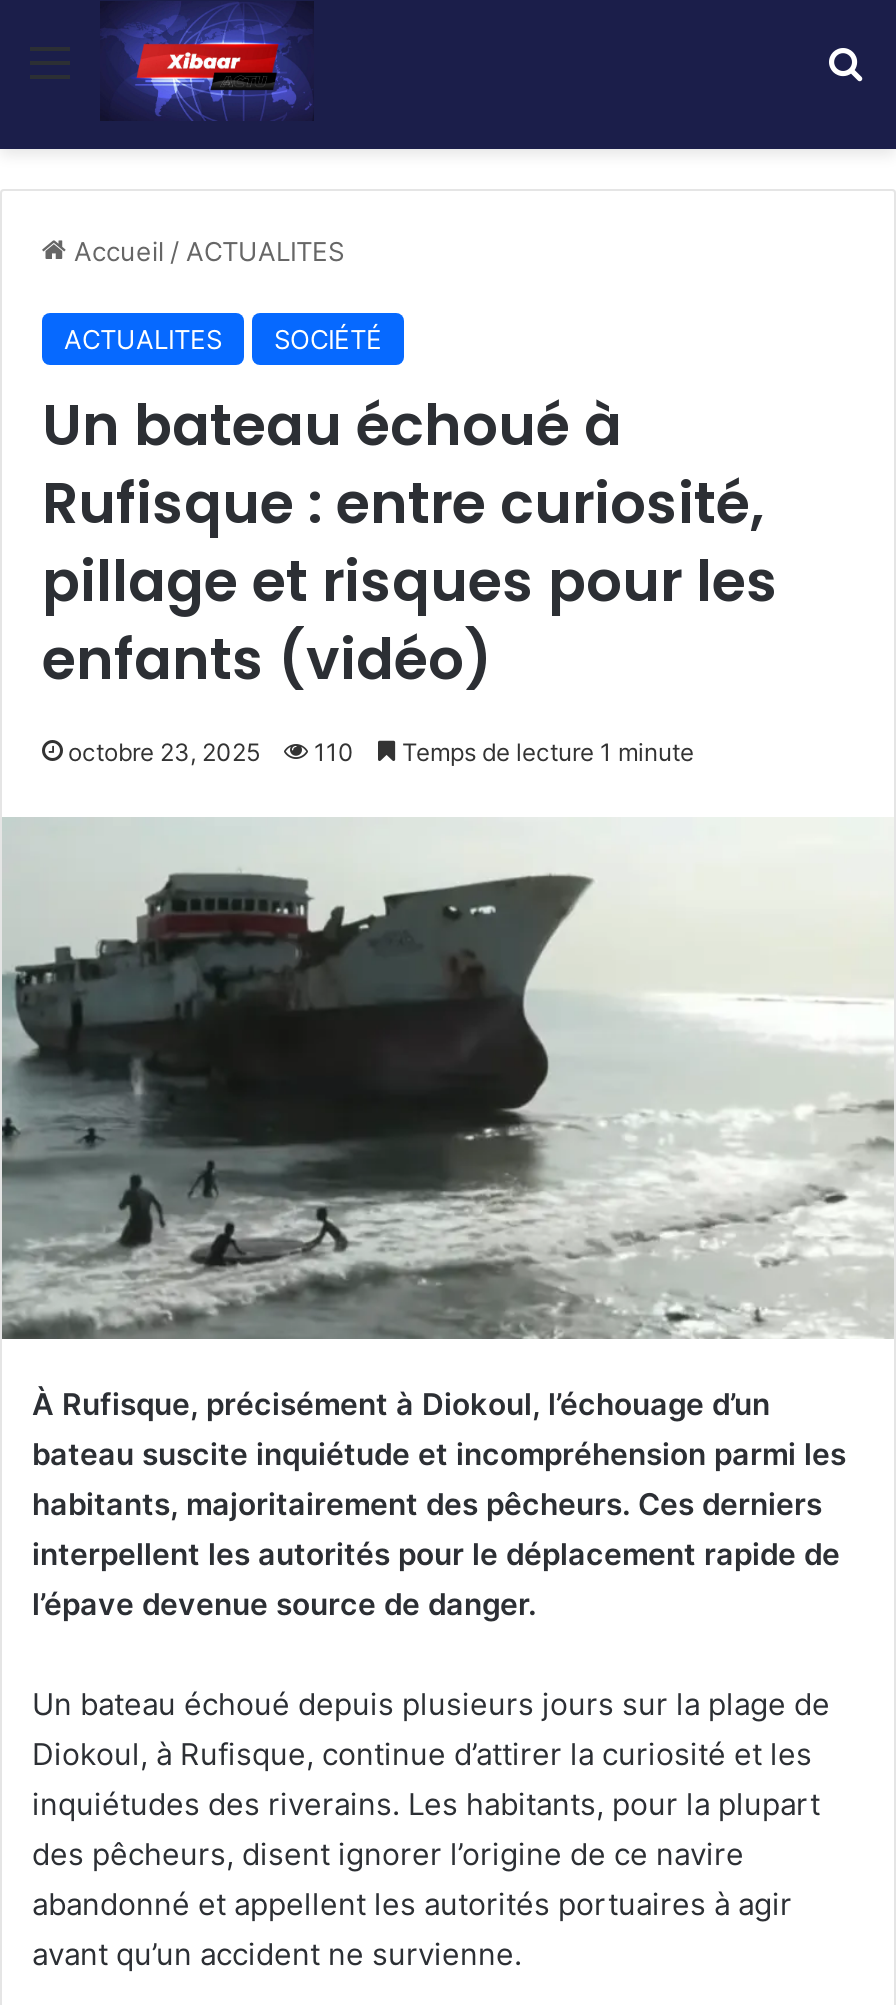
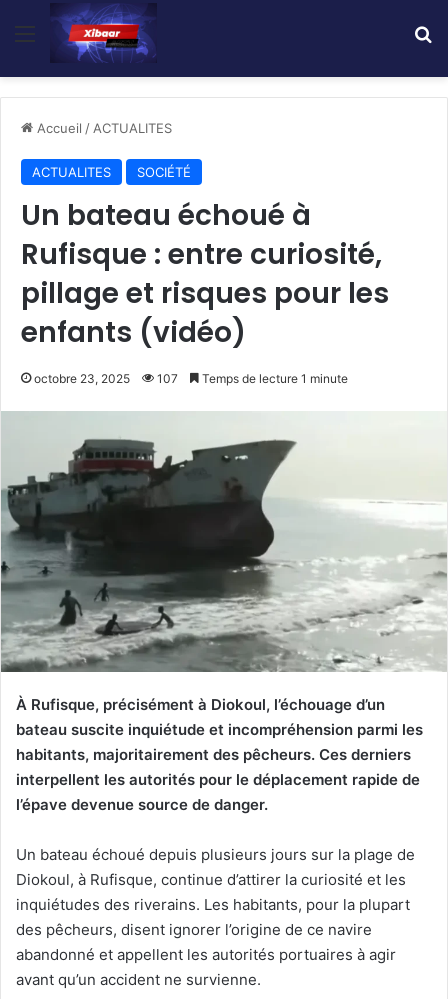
- octobre 23, 2025 110 Temps de lecture 1 minute
+ octobre 23, 2025 107 Temps de lecture 1 minute
